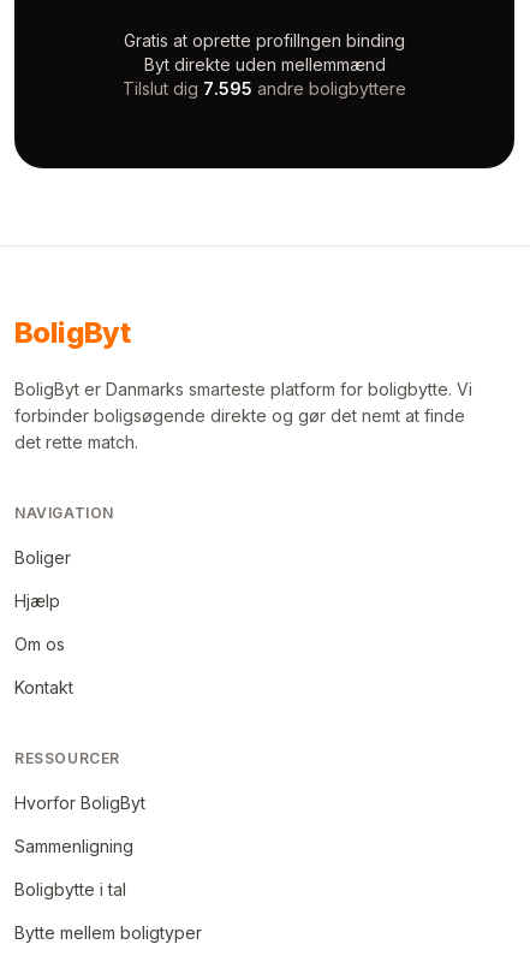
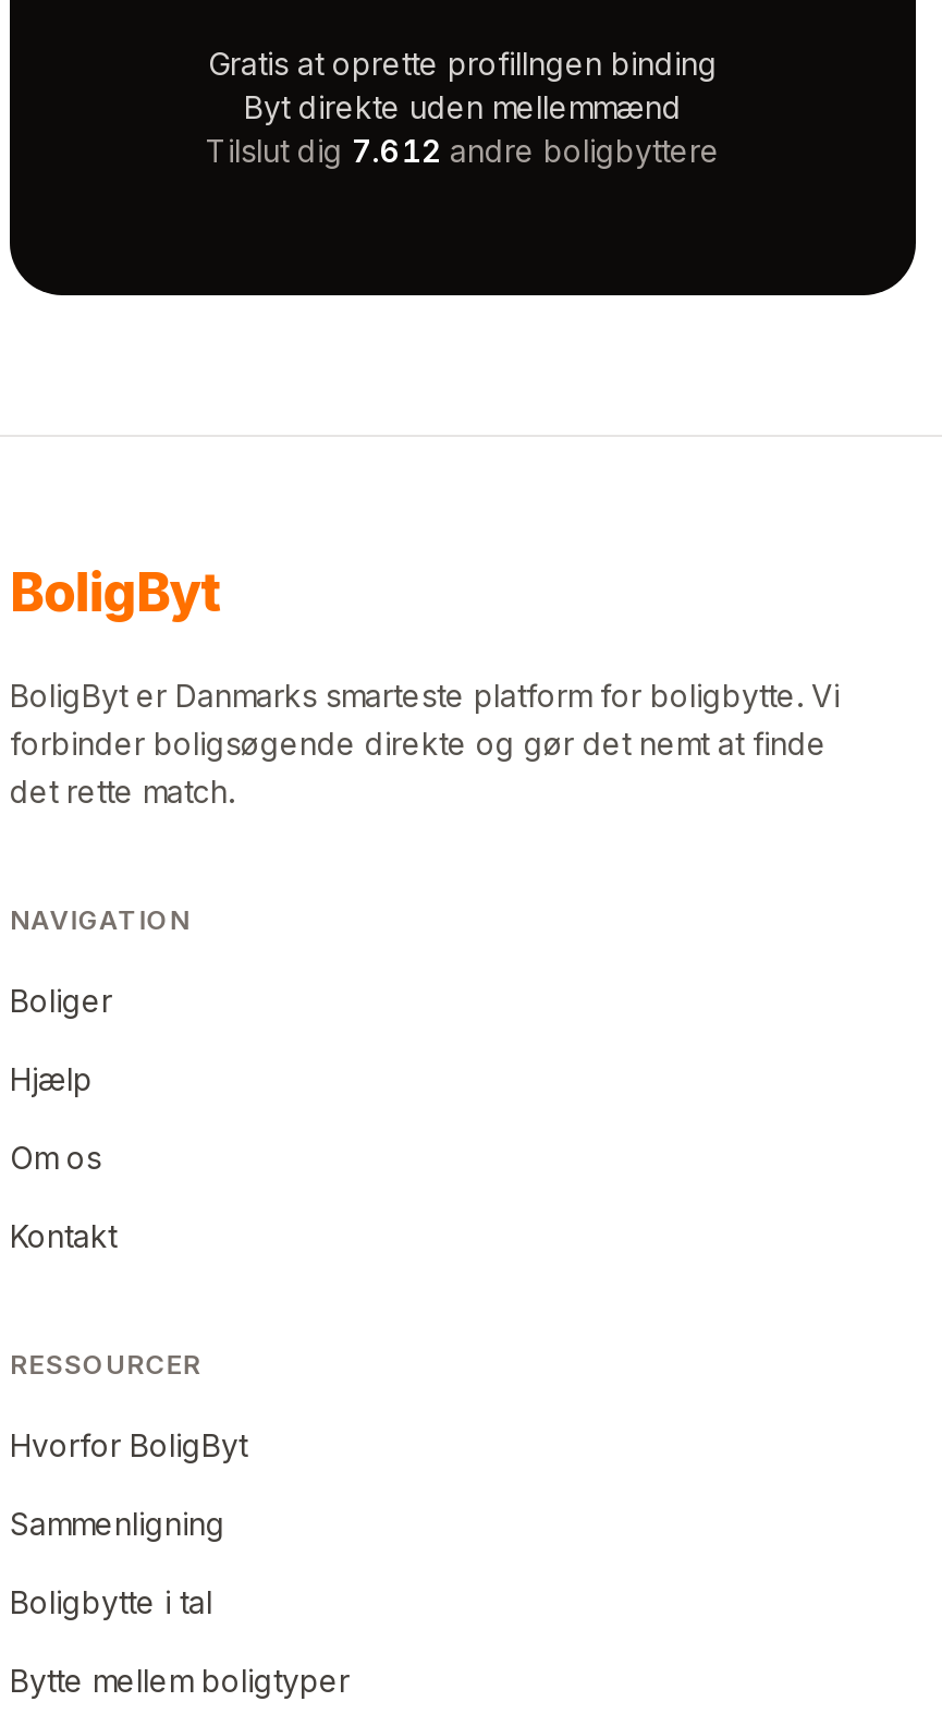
- Tilslut dig 7.595 andre boligbyttere
+ Tilslut dig 7.612 andre boligbyttere
